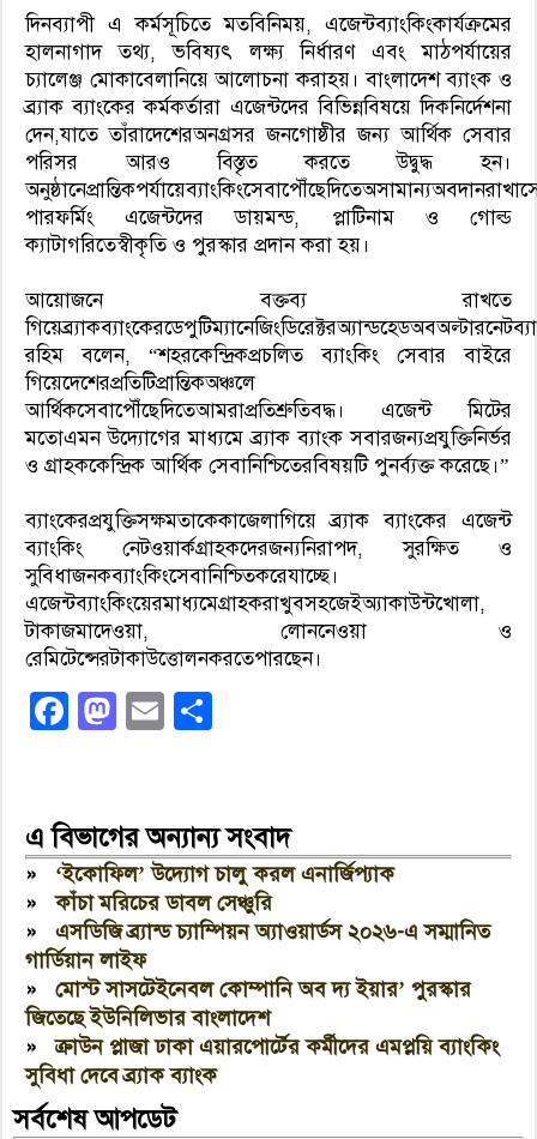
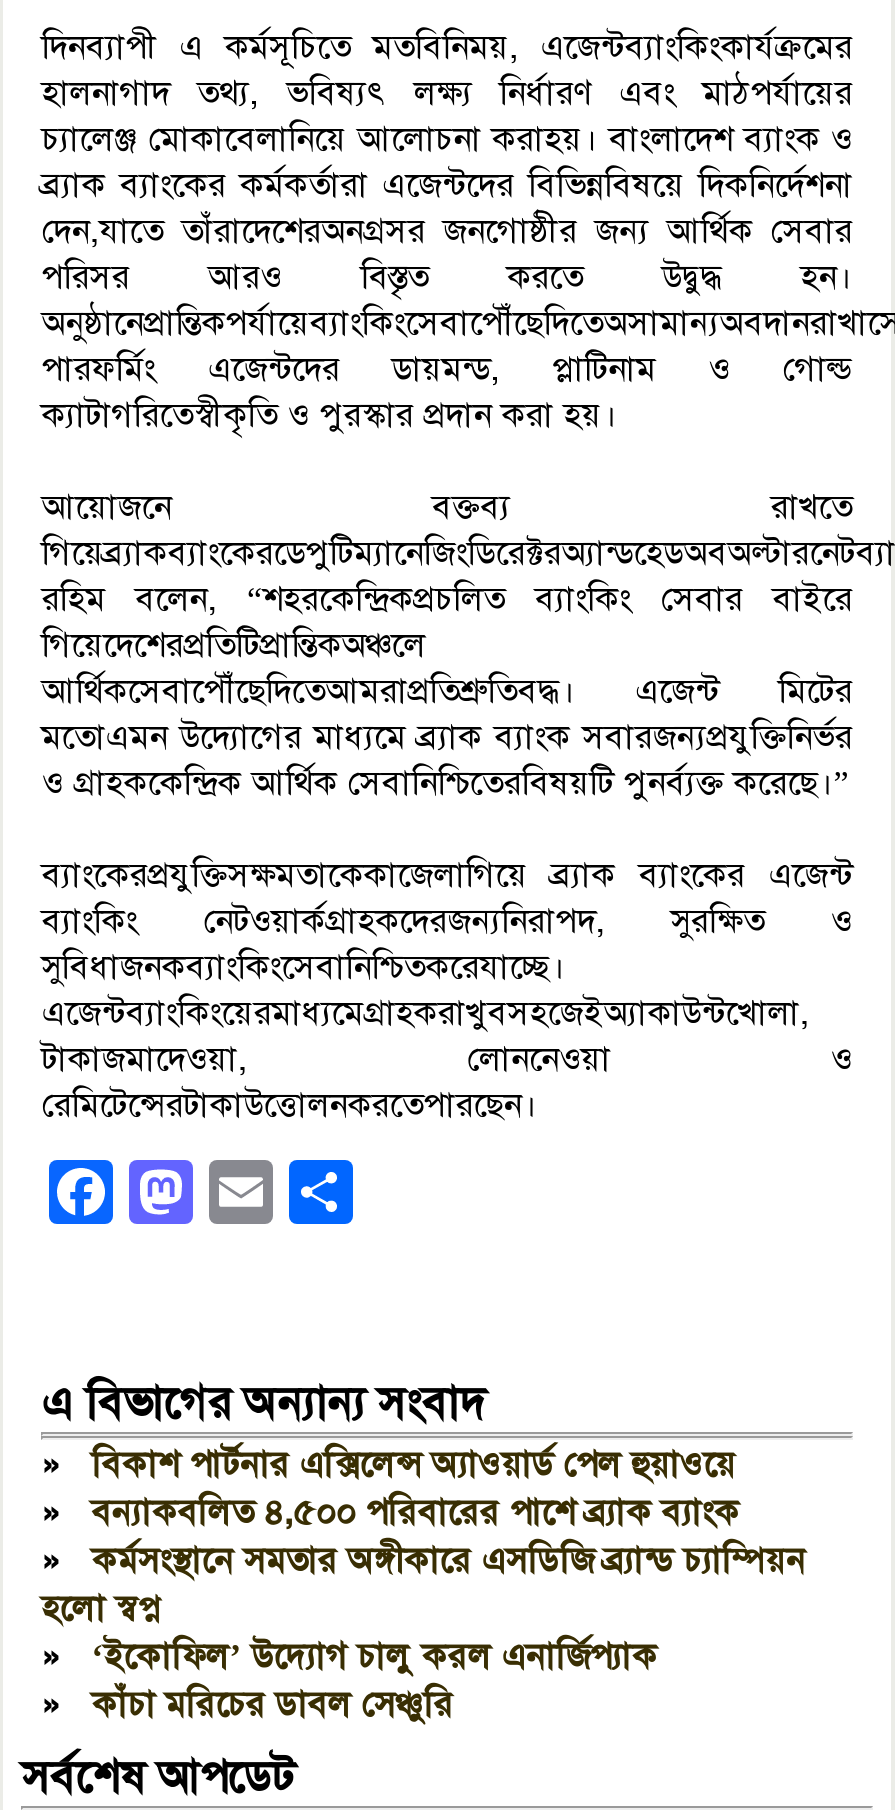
+ » বিকাশ পার্টনার এক্সিলেন্স অ্যাওয়ার্ড পেল হুয়াওয়ে
+ » বন্যাকবলিত ৪,৫০০ পরিবারের পাশে ব্র্যাক ব্যাংক
+ » কর্মসংস্থানে সমতার অঙ্গীকারে এসডিজি ব্র্যান্ড চ্যাম্পিয়ন
+ হলো স্বপ্ন

moved down: » ‘ইকোফিল’ উদ্যোগ চালু করল এনার্জিপ্যাক | » কাঁচা মরিচের ডাবল সেঞ্চুরি

- » এসডিজি ব্র্যান্ড চ্যাম্পিয়ন অ্যাওয়ার্ডস ২০২৬-এ সম্মানিত
- গার্ডিয়ান লাইফ
- » মোস্ট সাসটেইনেবল কোম্পানি অব দ্য ইয়ার’ পুরস্কার
- জিতেছে ইউনিলিভার বাংলাদেশ
- » ক্রাউন প্লাজা ঢাকা এয়ারপোর্টের কর্মীদের এমপ্লয়ি ব্যাংকিং
- সুবিধা দেবে ব্র্যাক ব্যাংক
